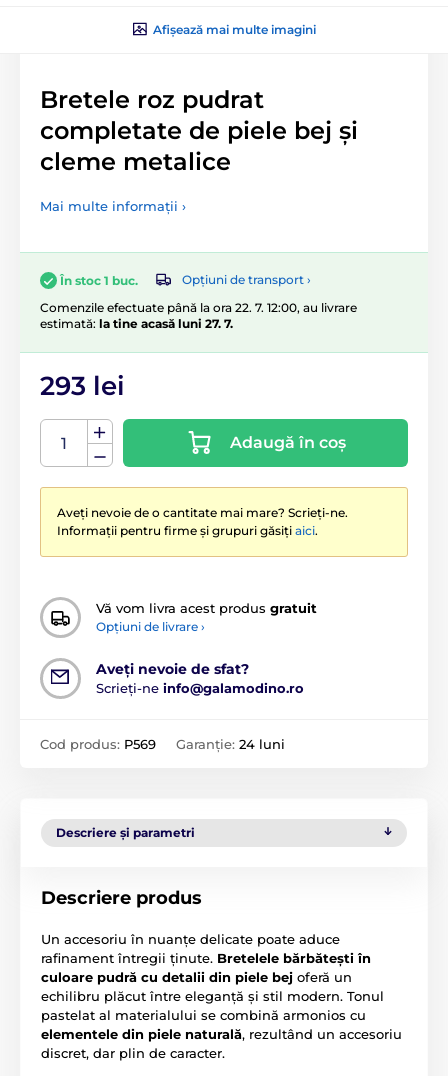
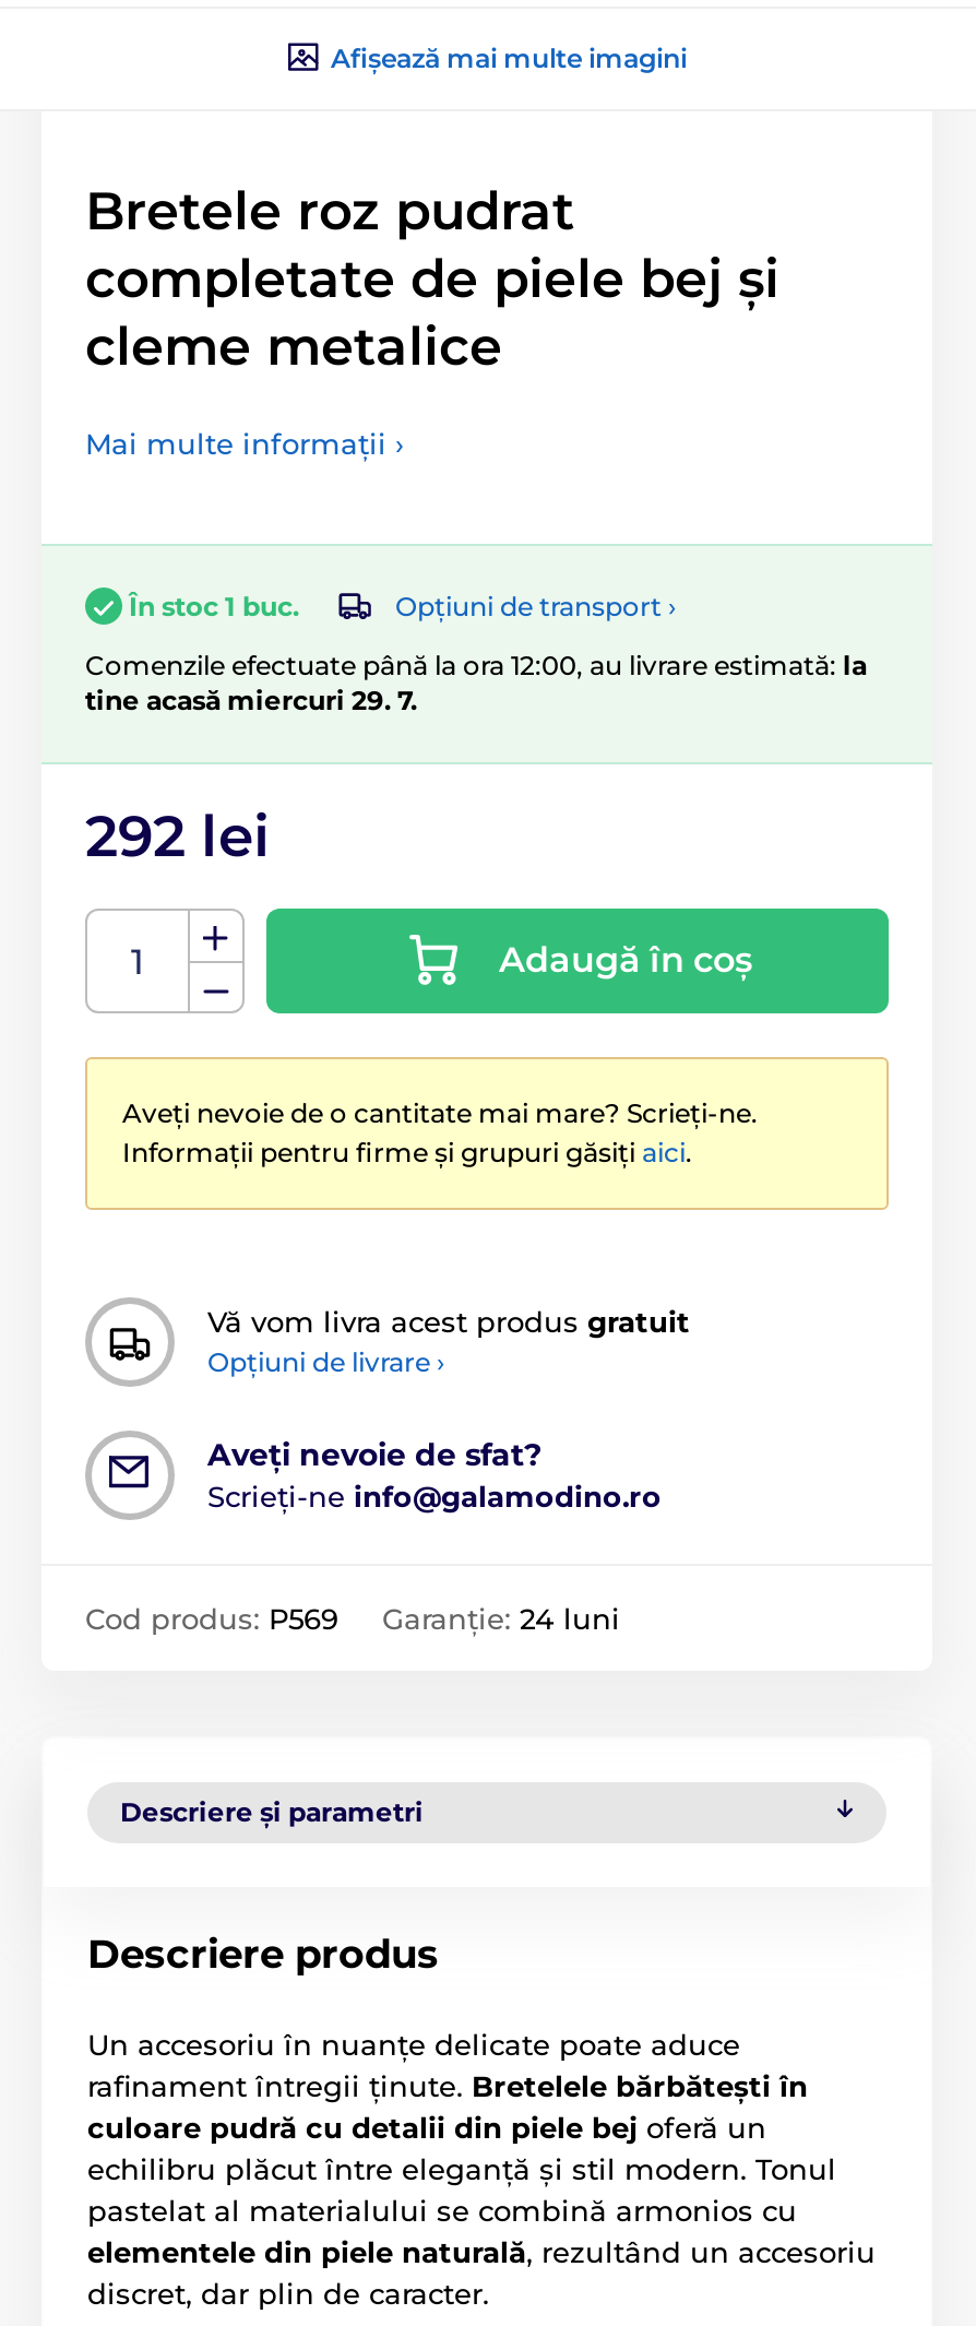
- Comenzile efectuate până la ora 22. 7. 12:00, au livrare
- estimată: la tine acasă luni 27. 7.
+ Comenzile efectuate până la ora 12:00, au livrare estimată: la
+ tine acasă miercuri 29. 7.

- 293 lei
+ 292 lei
